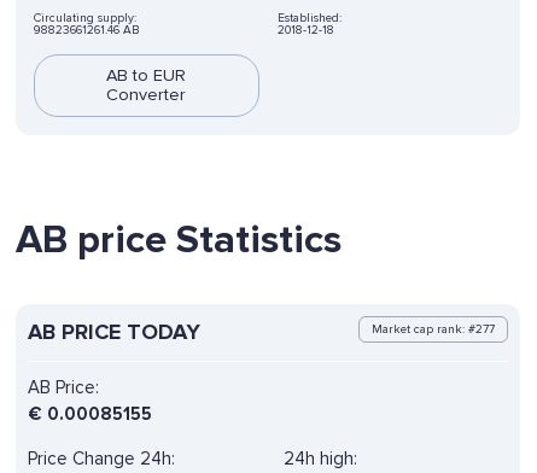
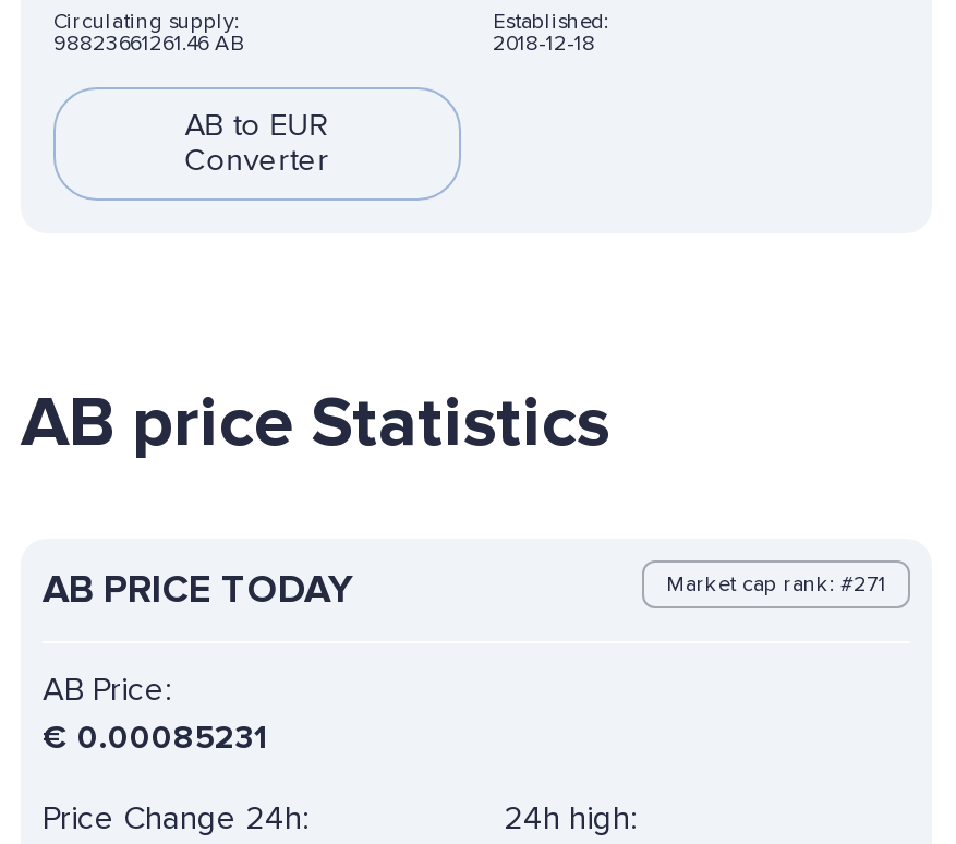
- Market cap rank: #277
+ Market cap rank: #271

- €0.00085155
+ €0.00085231
